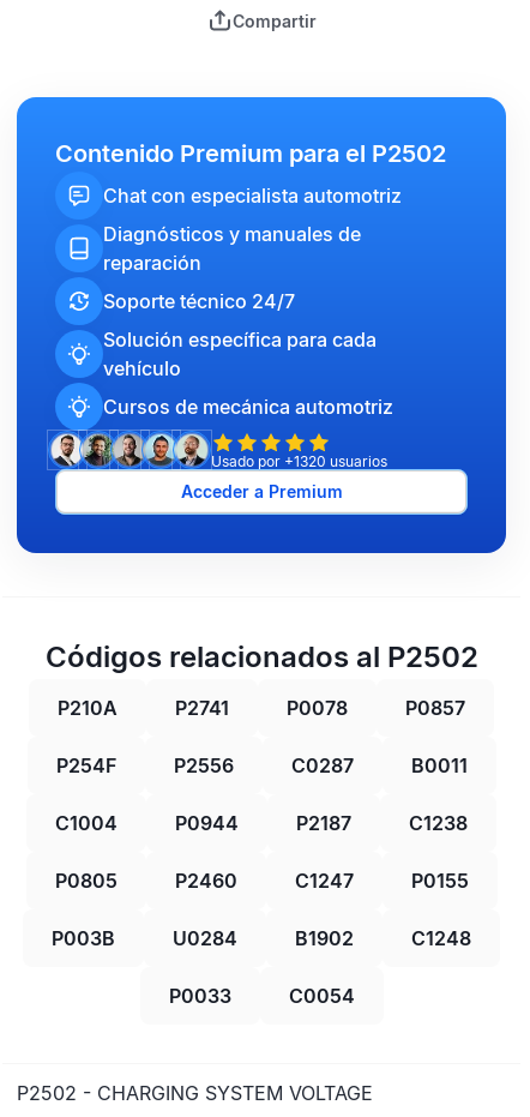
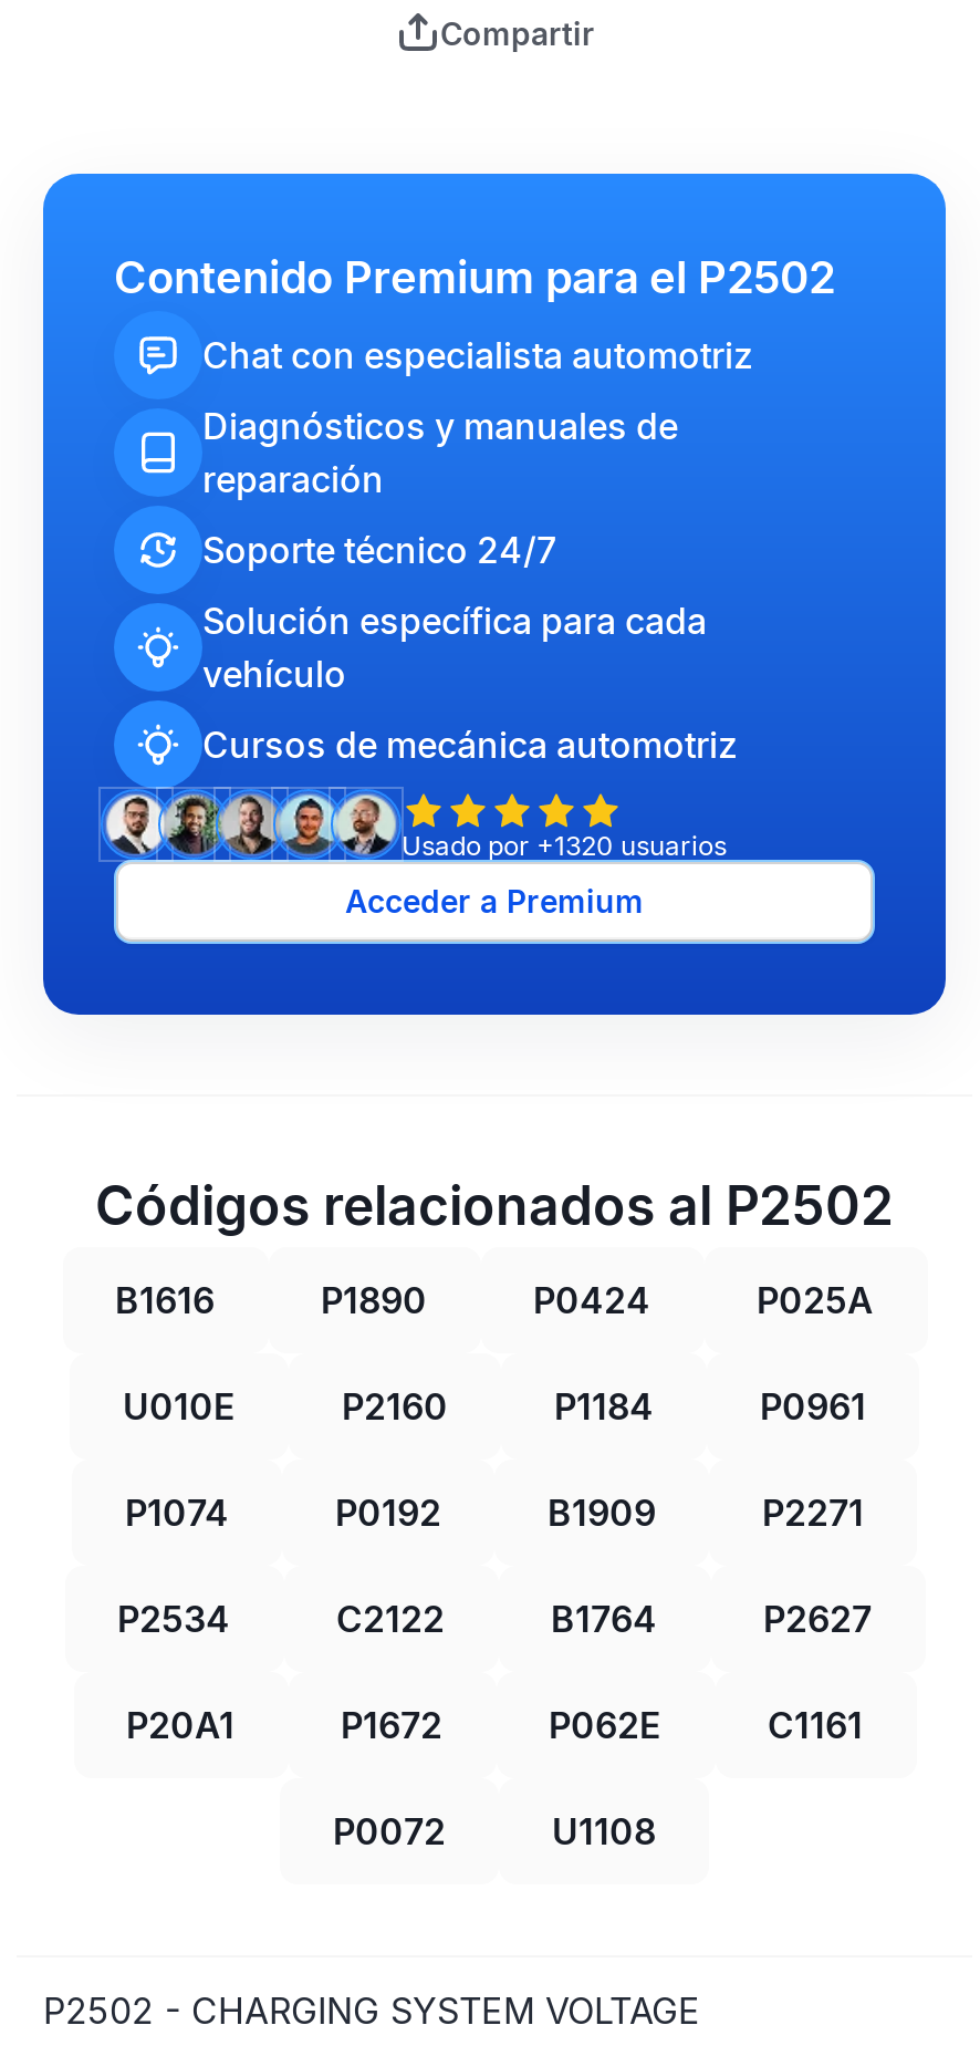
- P210A
- P2741
- P0078
- P0857
+ B1616
+ P1890
+ P0424
+ P025A

- P254F
- P2556
- C0287
- B0011
+ U010E
+ P2160
+ P1184
+ P0961

- C1004
- P0944
- P2187
- C1238
+ P1074
+ P0192
+ B1909
+ P2271

- P0805
- P2460
- C1247
- P0155
+ P2534
+ C2122
+ B1764
+ P2627

- P003B
- U0284
- B1902
- C1248
+ P20A1
+ P1672
+ P062E
+ C1161

- P0033
- C0054
+ P0072
+ U1108
